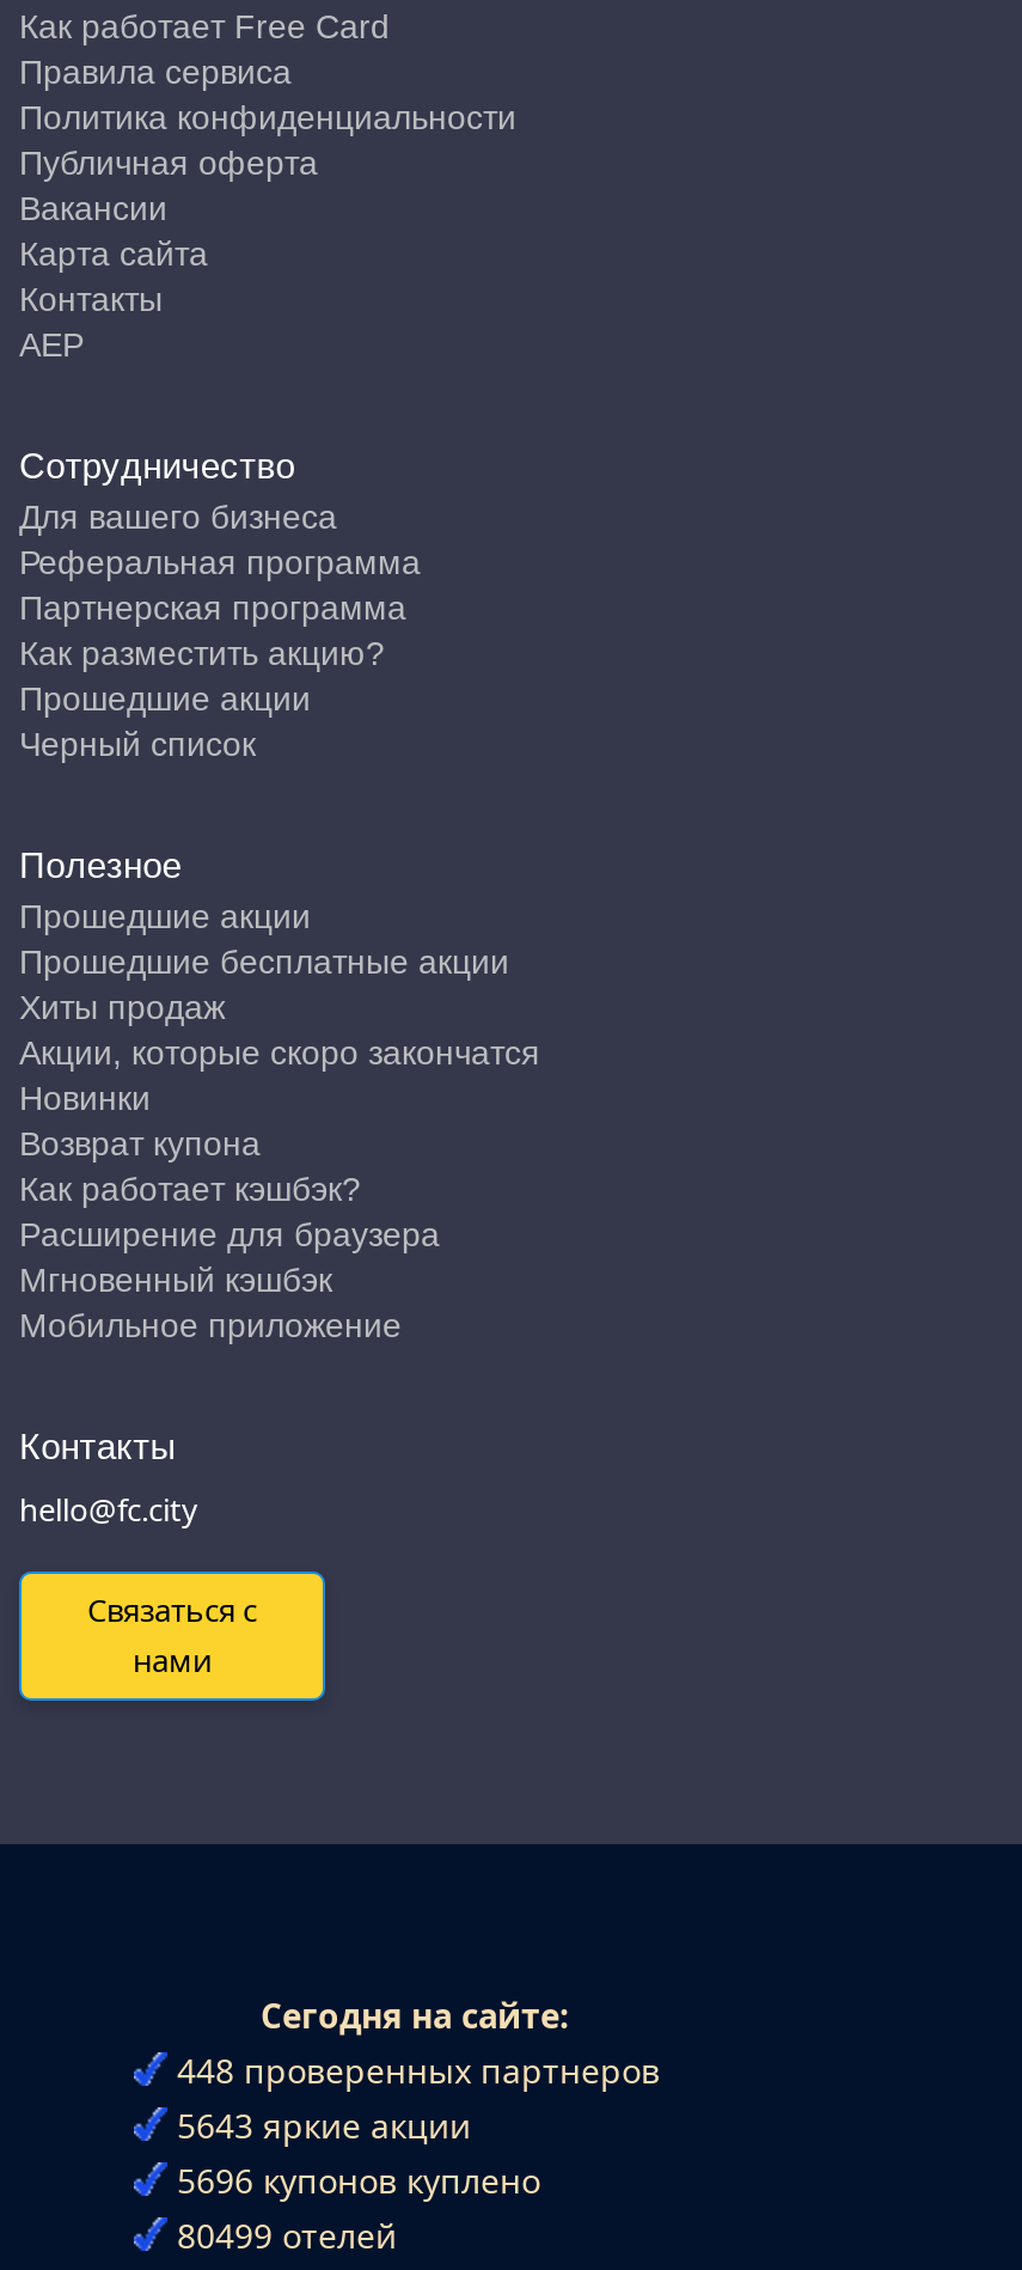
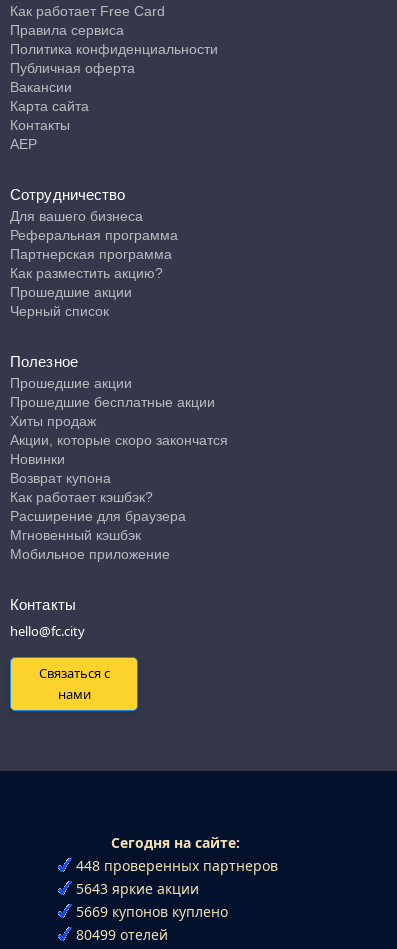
- 5696 купонов куплено
+ 5669 купонов куплено
